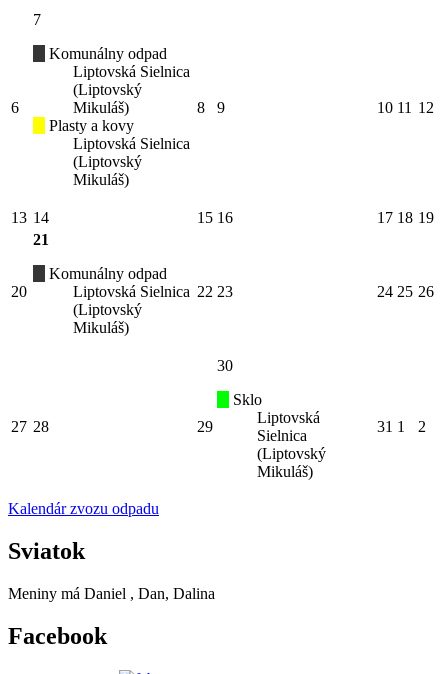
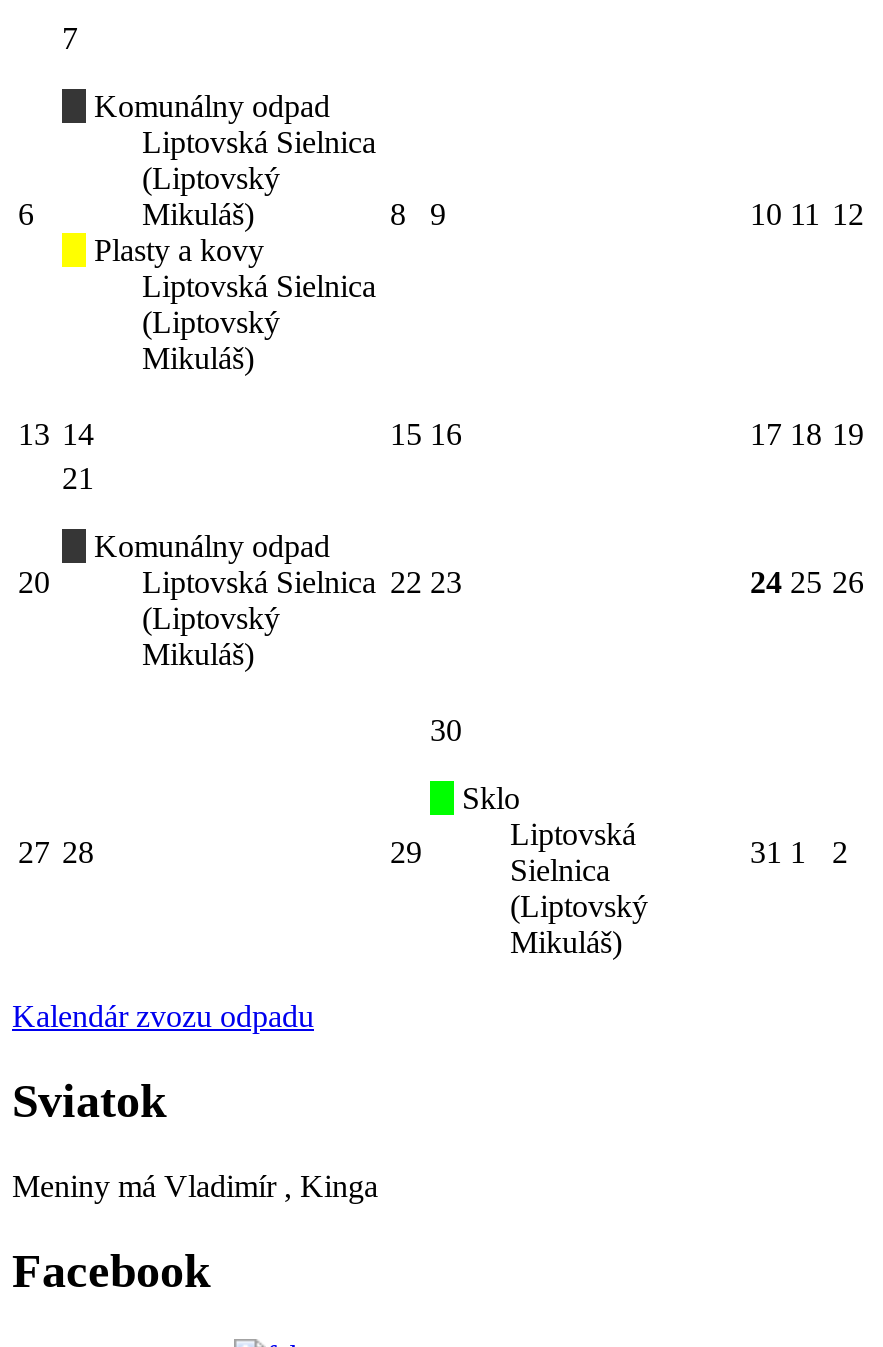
- Meniny má Daniel , Dan, Dalina
+ Meniny má Vladimír , Kinga
